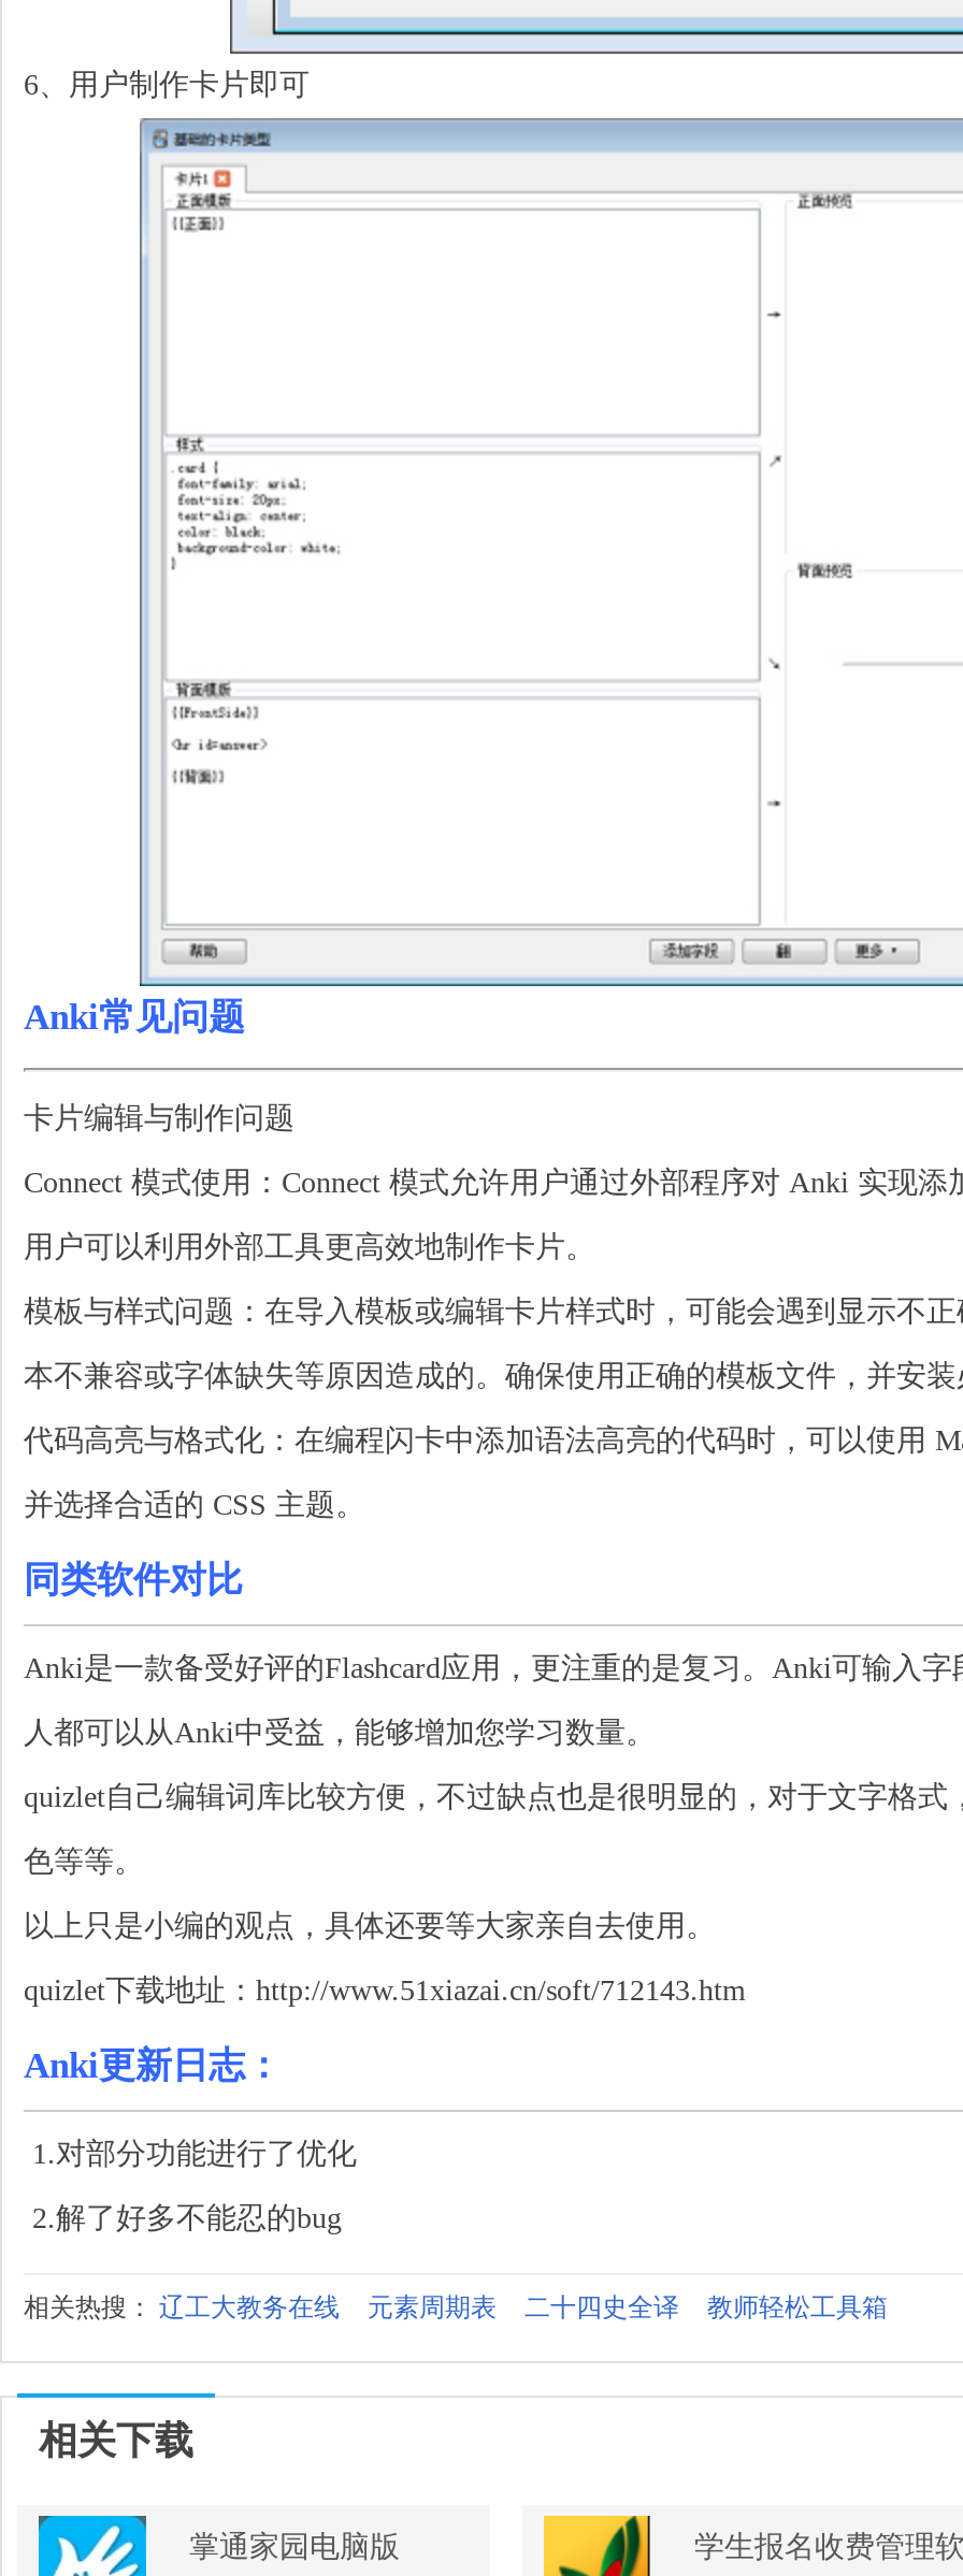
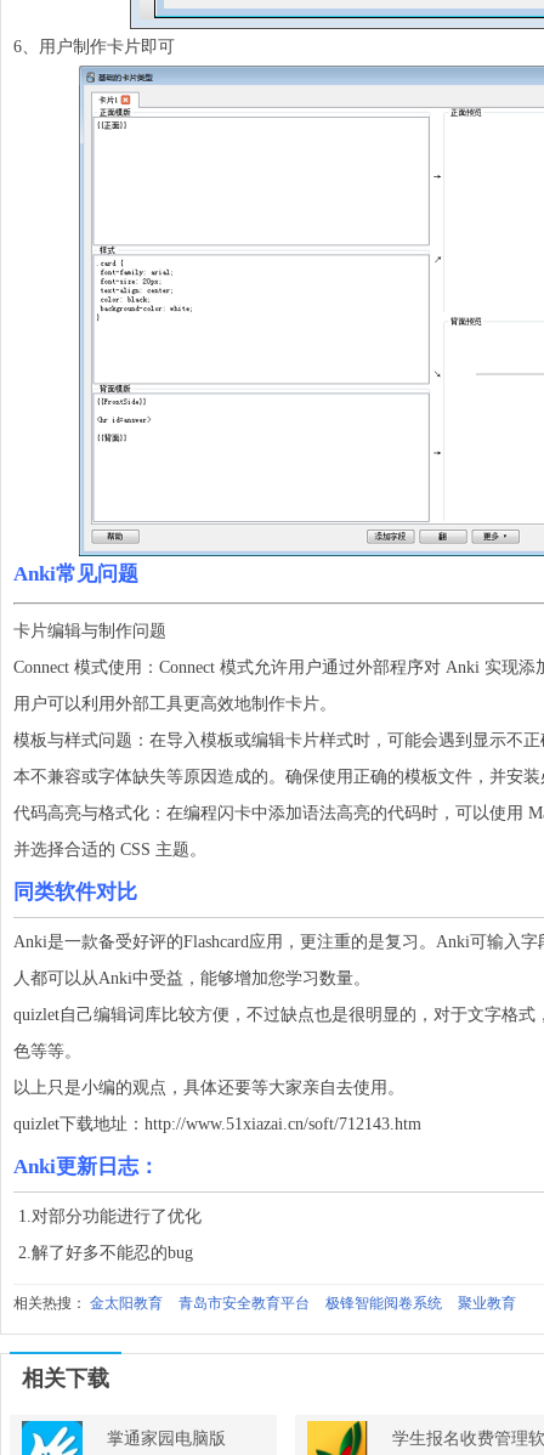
- 相关热搜：辽工大教务在线
- 元素周期表
- 二十四史全译
- 教师轻松工具箱
+ 相关热搜：金太阳教育
+ 青岛市安全教育平台
+ 极锋智能阅卷系统
+ 聚业教育
